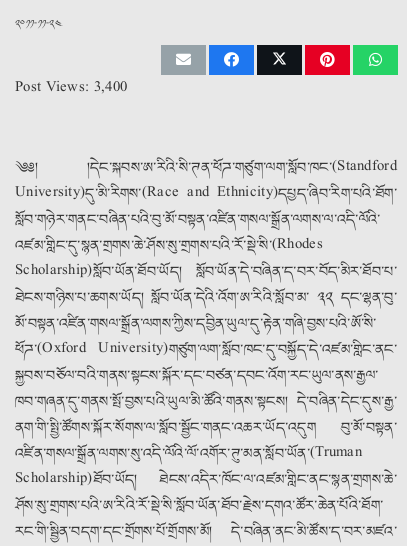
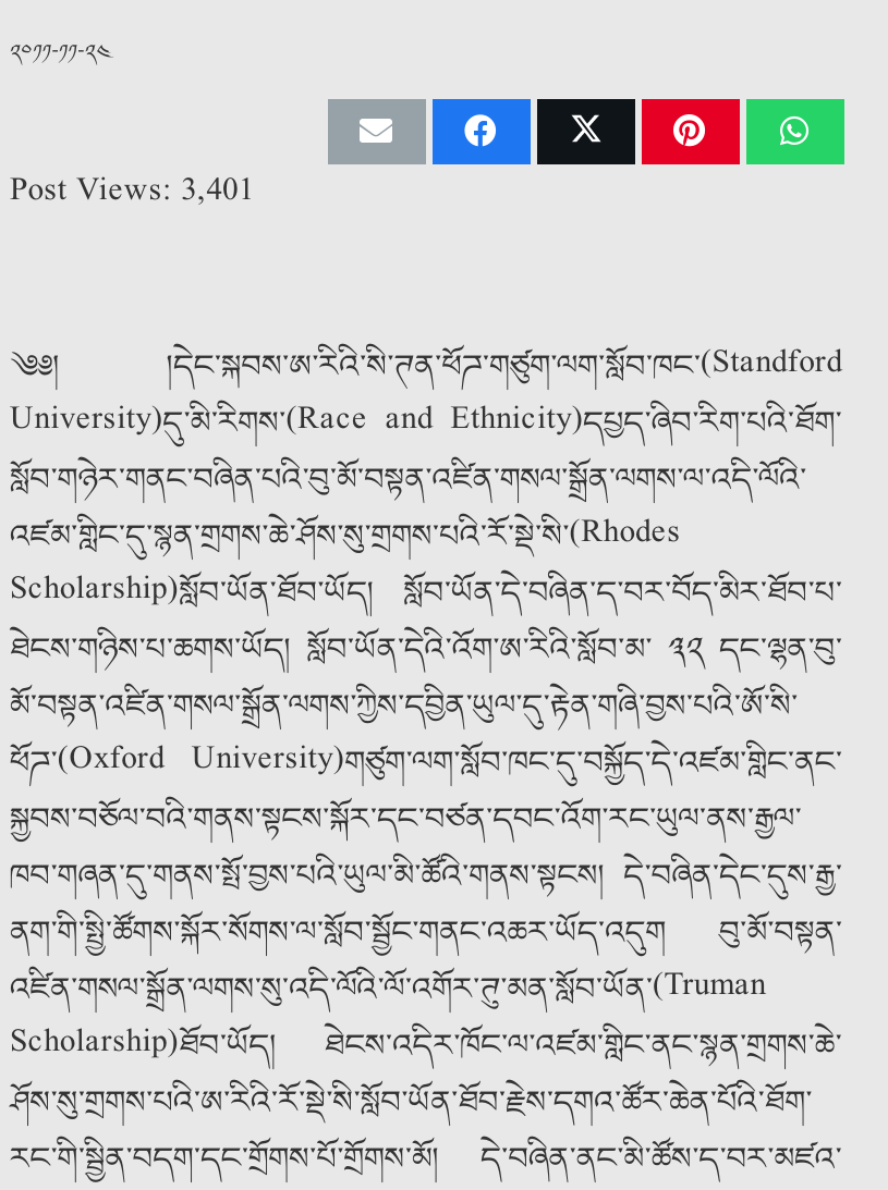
- Post Views: 3,400
+ Post Views: 3,401
